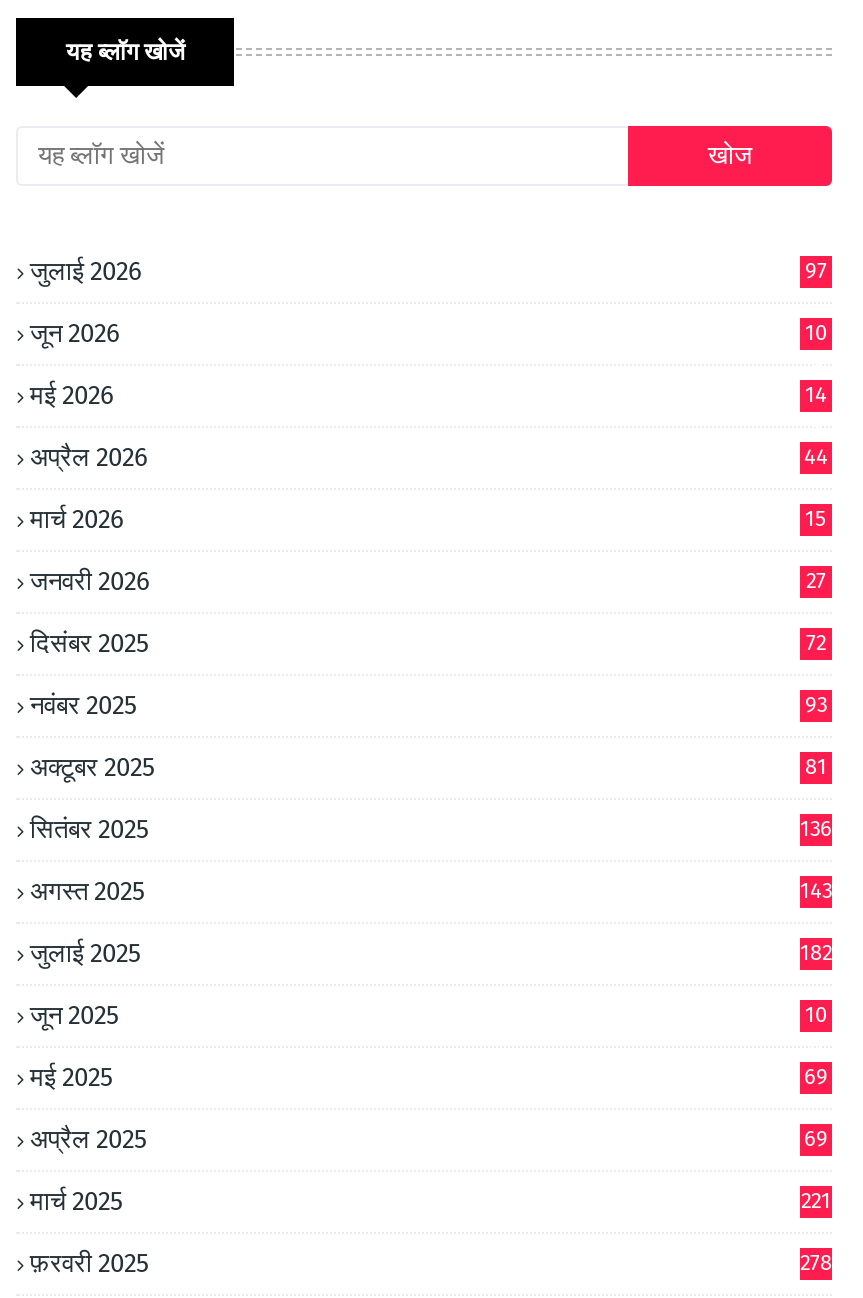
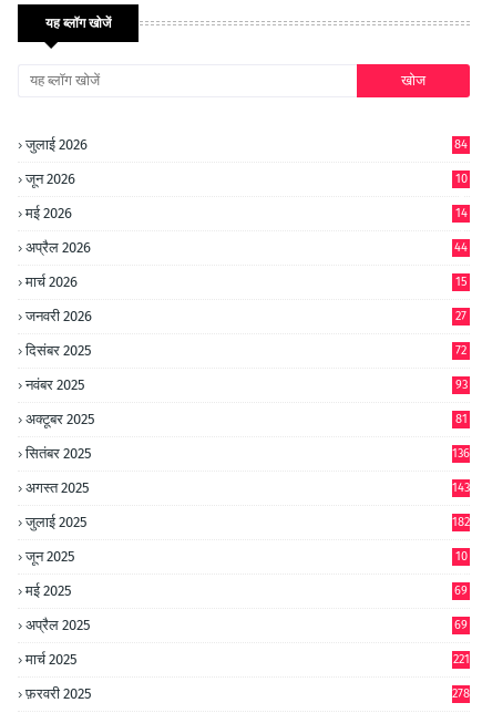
- 97
+ 84
